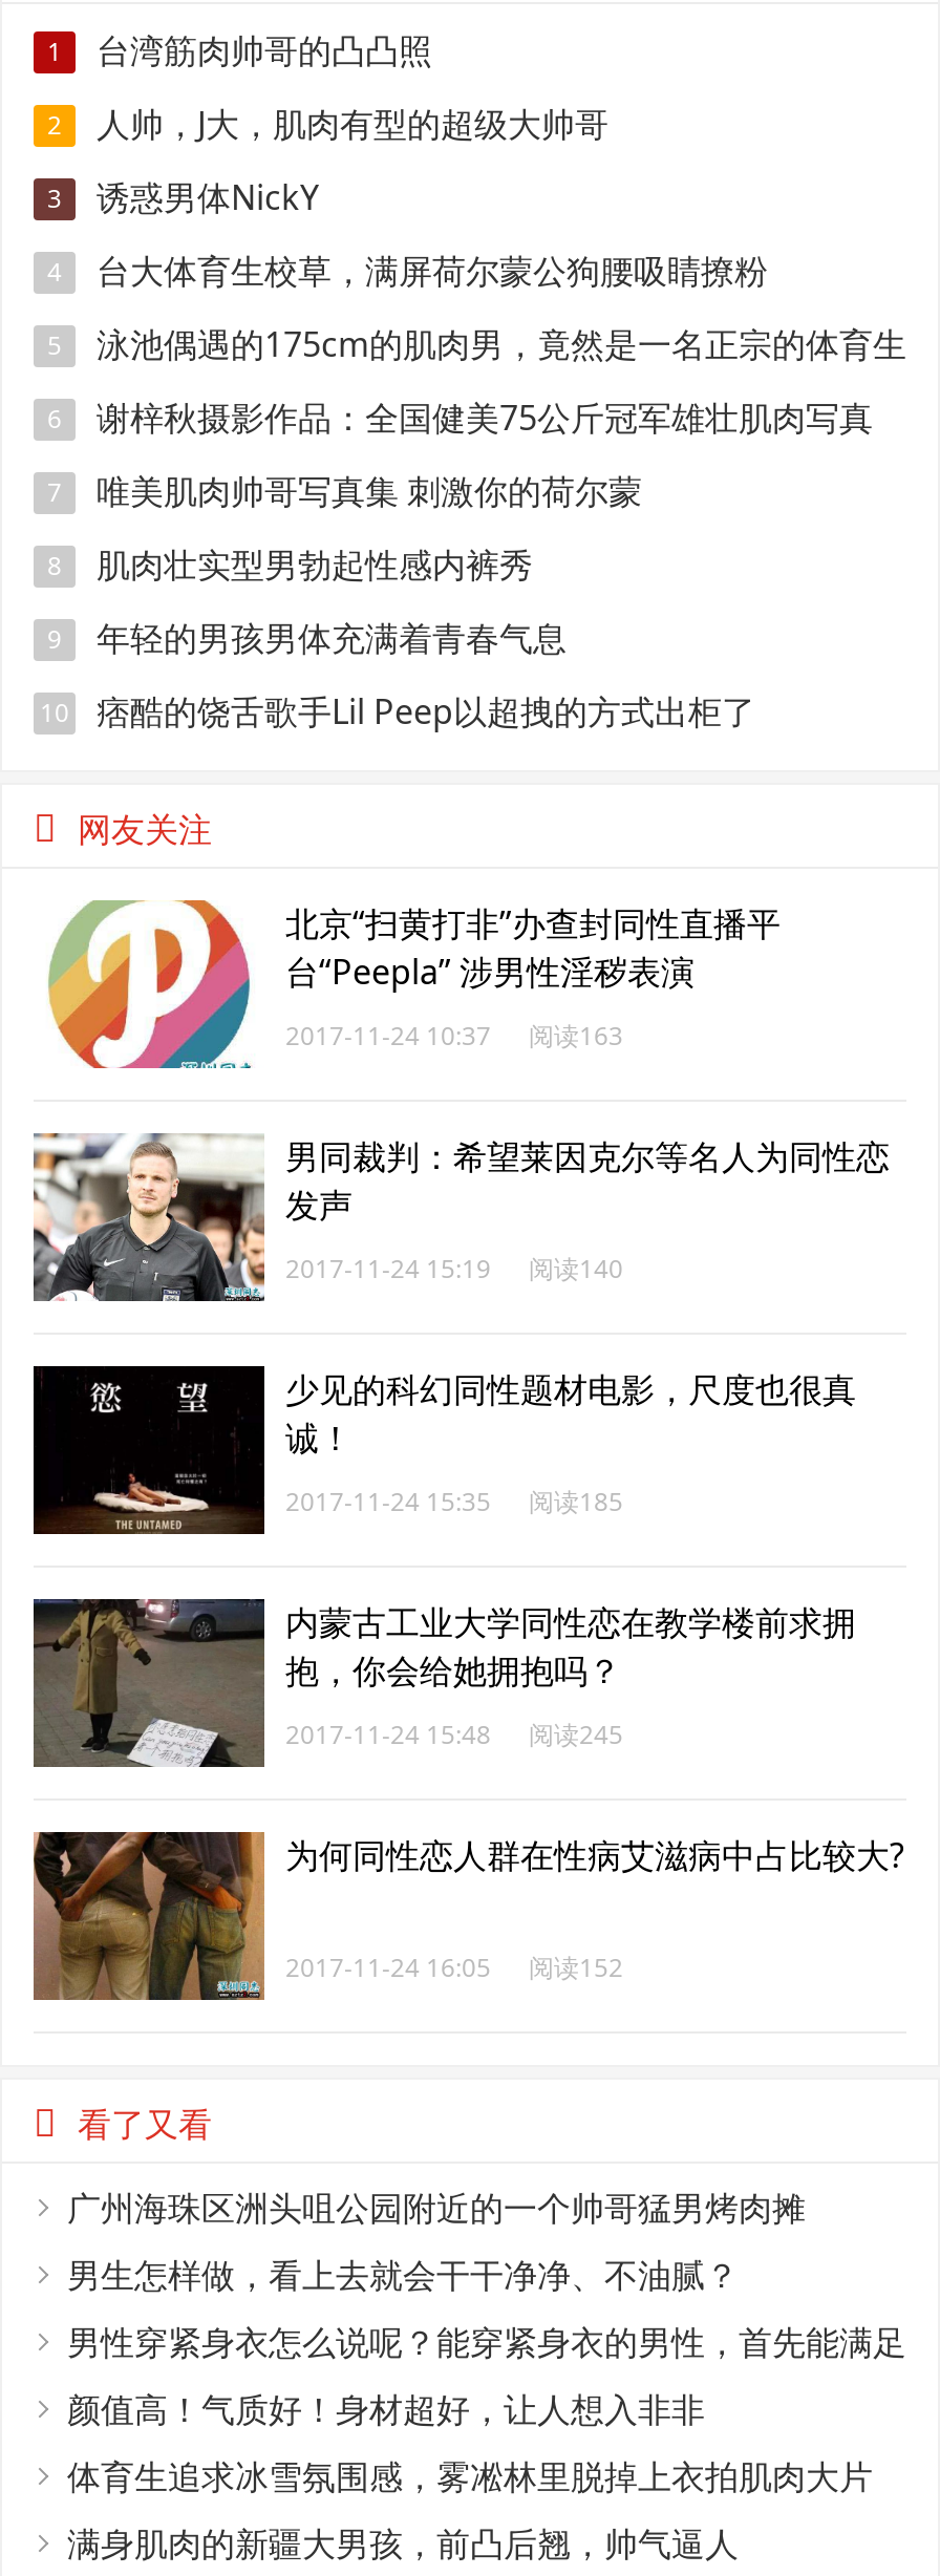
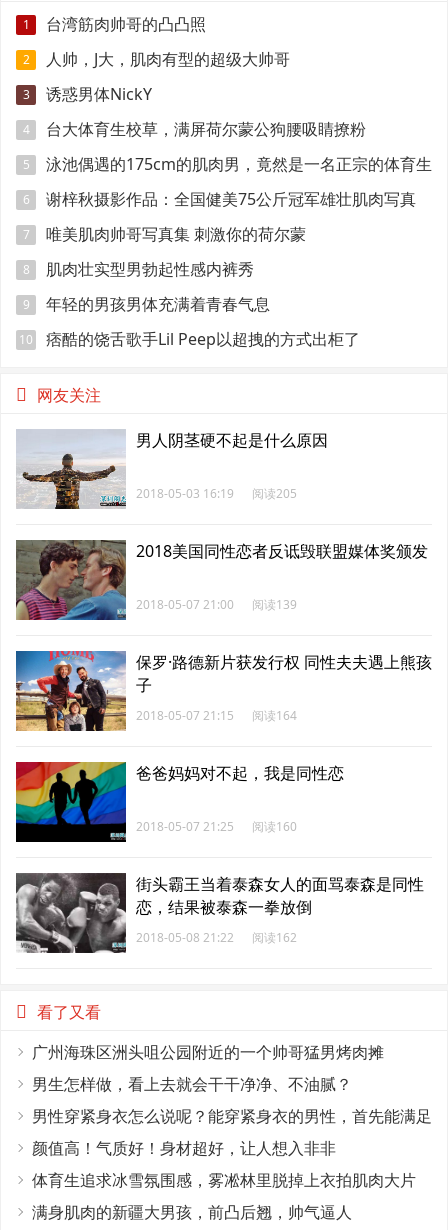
- [image]
- 北京“扫黄打非”办查封同性直播平
- 台“Peepla” 涉男性淫秽表演
+ [image]
+ 男人阴茎硬不起是什么原因

- 2017-11-24 10:37
- 阅读163
+ 2018-05-03 16:19
+ 阅读205

- [image]
- 男同裁判：希望莱因克尔等名人为同性恋
- 发声
+ [image]
+ 2018美国同性恋者反诋毁联盟媒体奖颁发

- 2017-11-24 15:19
- 阅读140
+ 2018-05-07 21:00
+ 阅读139

- [image]
- 少见的科幻同性题材电影，尺度也很真
- 诚！
+ [image]
+ 保罗·路德新片获发行权 同性夫夫遇上熊孩
+ 子

- 2017-11-24 15:35
- 阅读185
+ 2018-05-07 21:15
+ 阅读164

- [image]
- 内蒙古工业大学同性恋在教学楼前求拥
- 抱，你会给她拥抱吗？
+ [image]
+ 爸爸妈妈对不起，我是同性恋

- 2017-11-24 15:48
- 阅读245
+ 2018-05-07 21:25
+ 阅读160

- [image]
- 为何同性恋人群在性病艾滋病中占比较大?
+ [image]
+ 街头霸王当着泰森女人的面骂泰森是同性
+ 恋，结果被泰森一拳放倒

- 2017-11-24 16:05
- 阅读152
+ 2018-05-08 21:22
+ 阅读162
